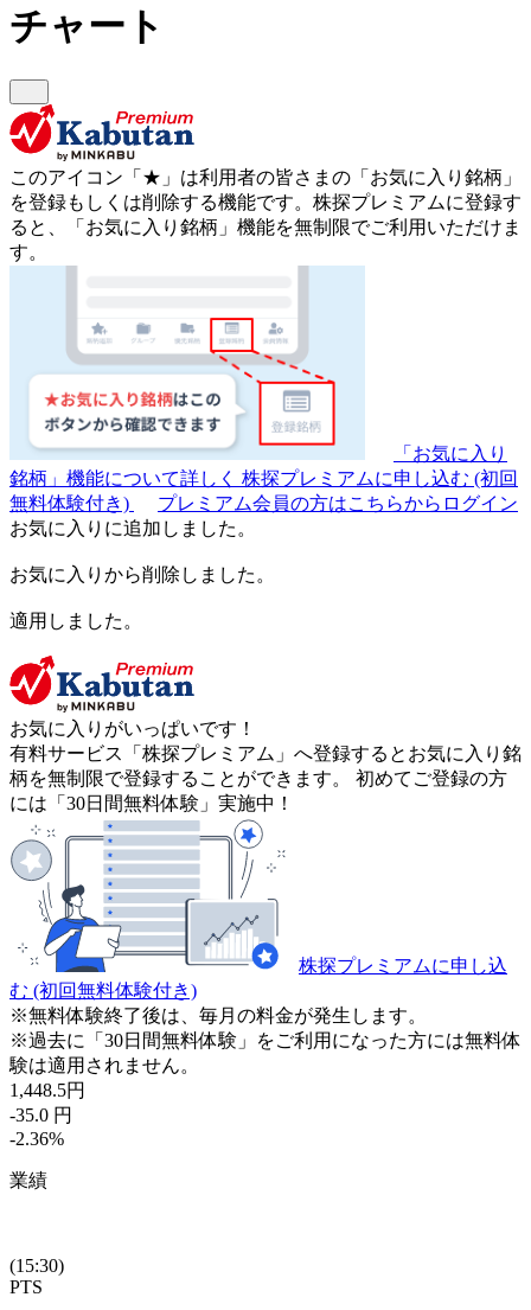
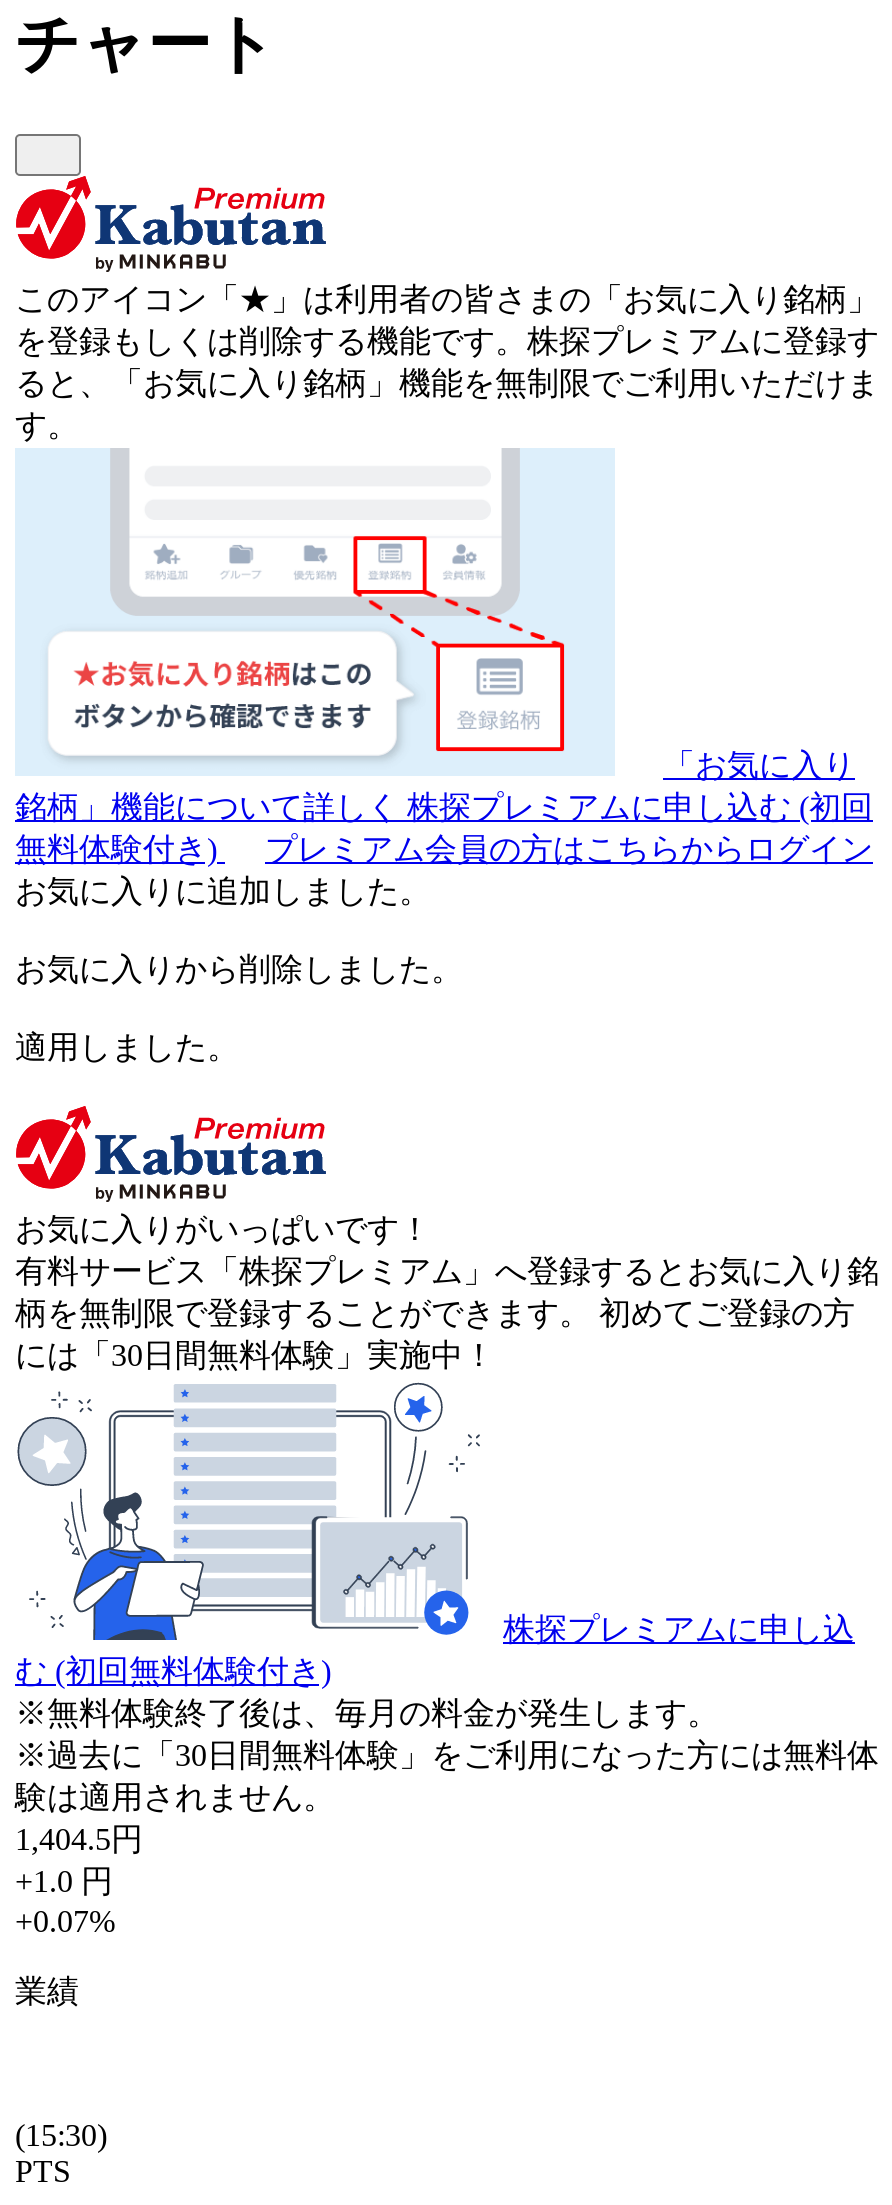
- 1,448.5円
+ 1,404.5円

- -35.0 円
+ +1.0 円

- -2.36%
+ +0.07%
